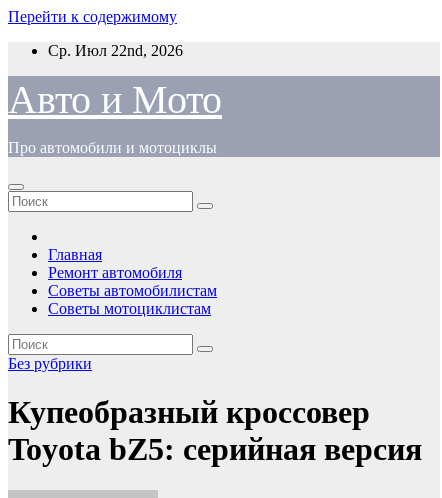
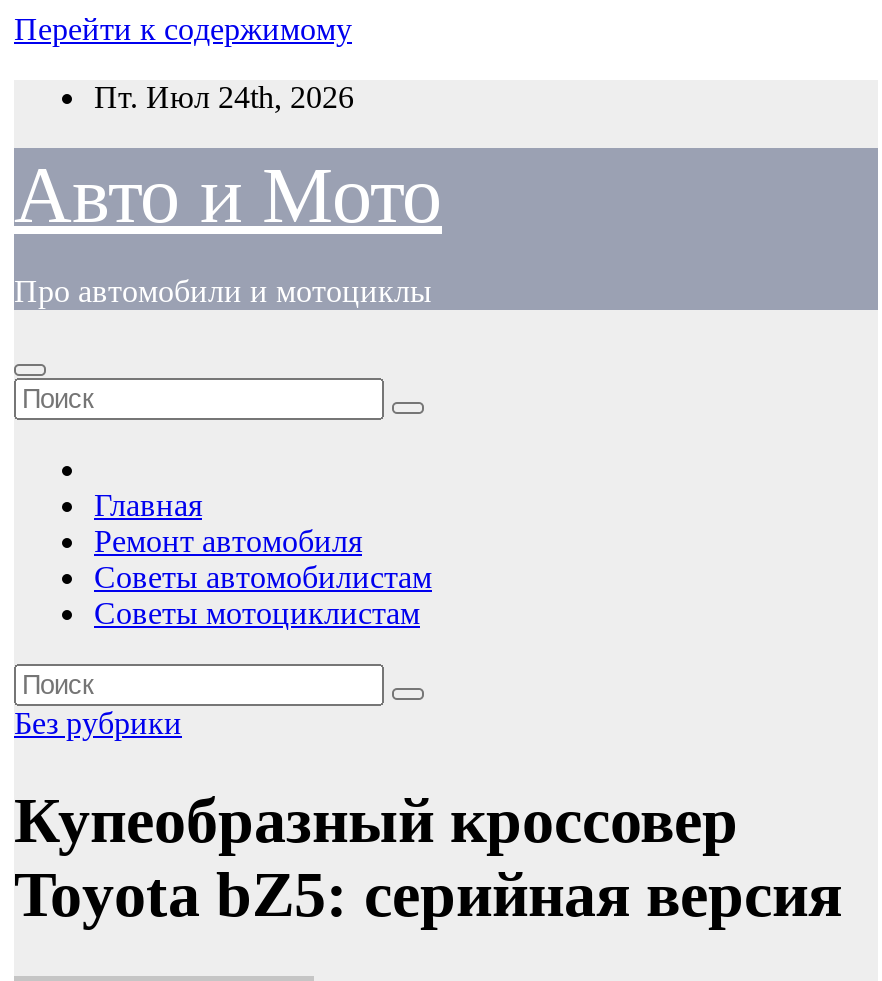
- Ср. Июл 22nd, 2026
+ Пт. Июл 24th, 2026
